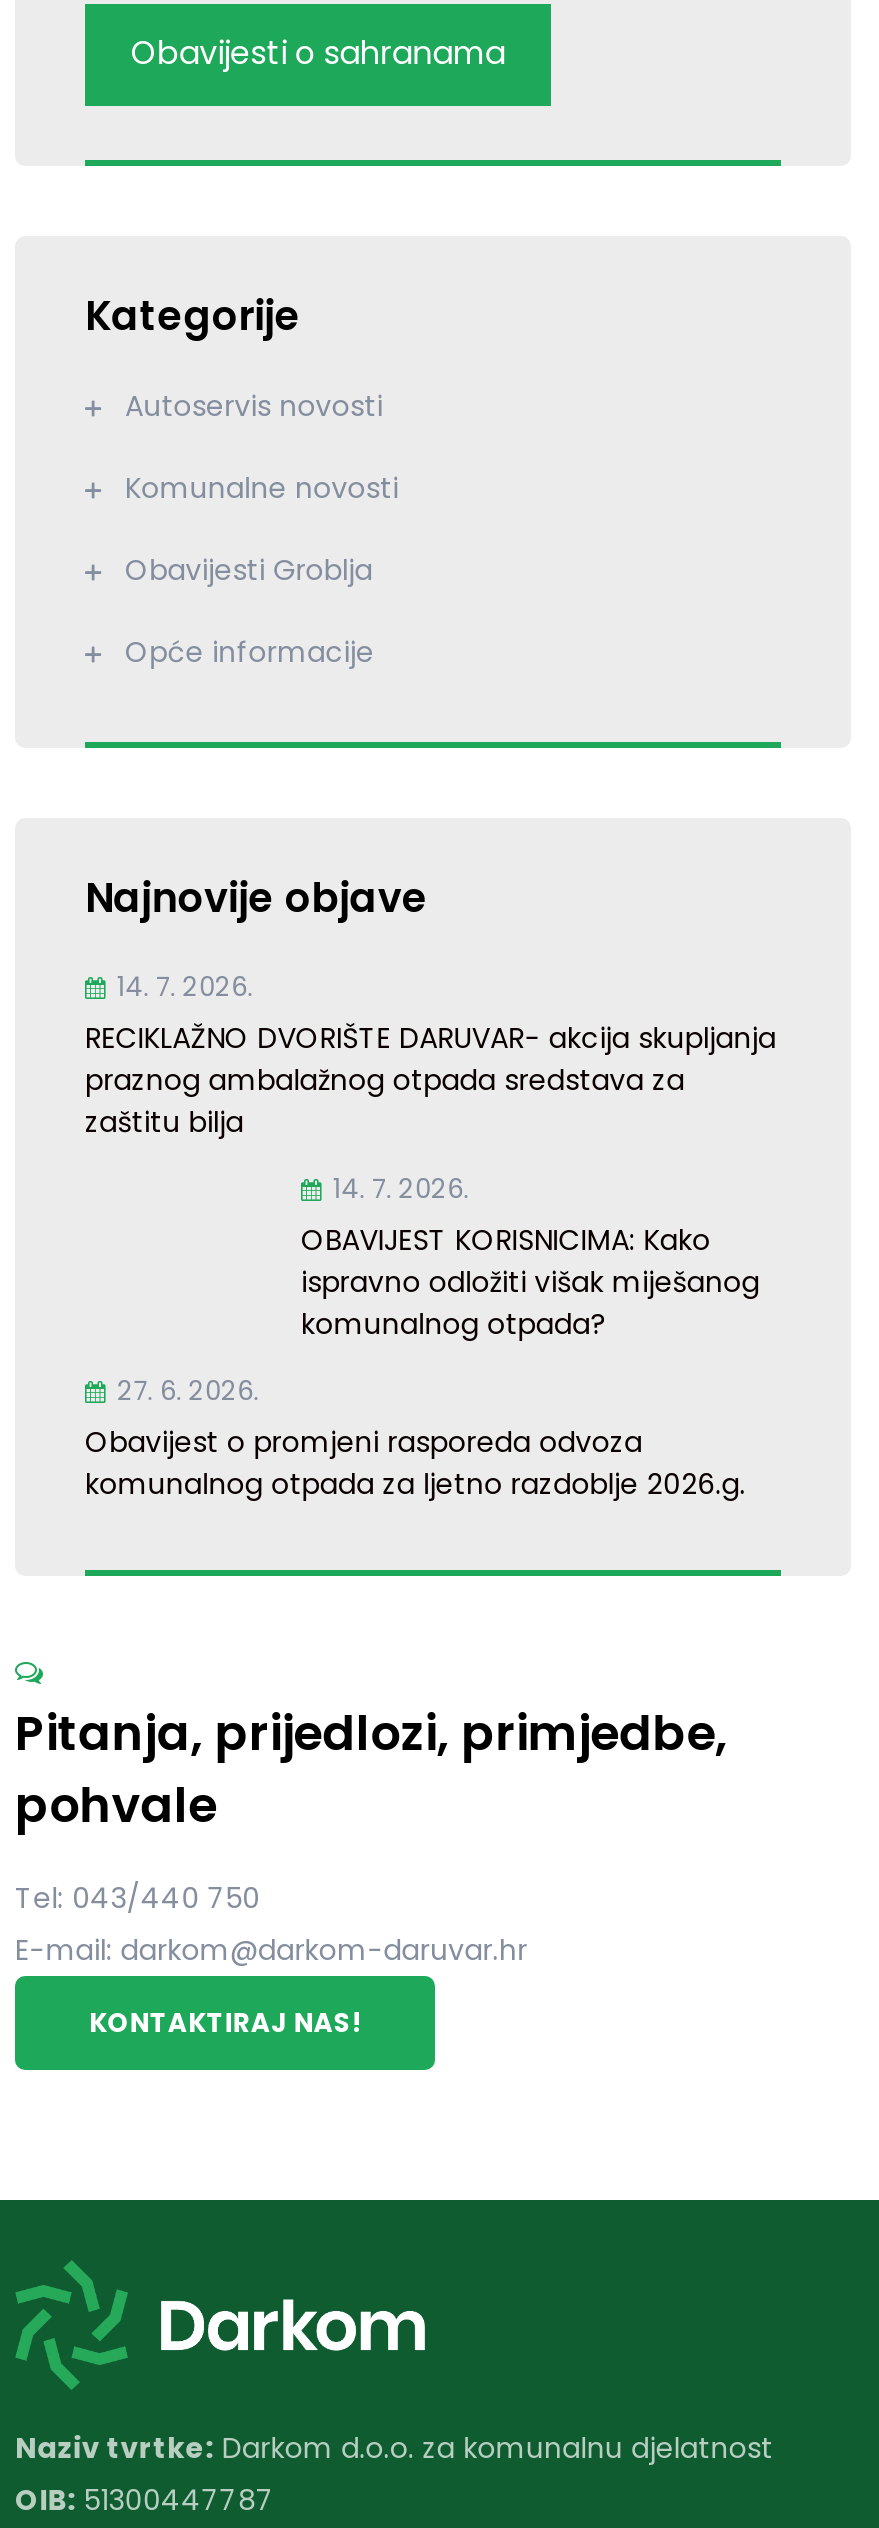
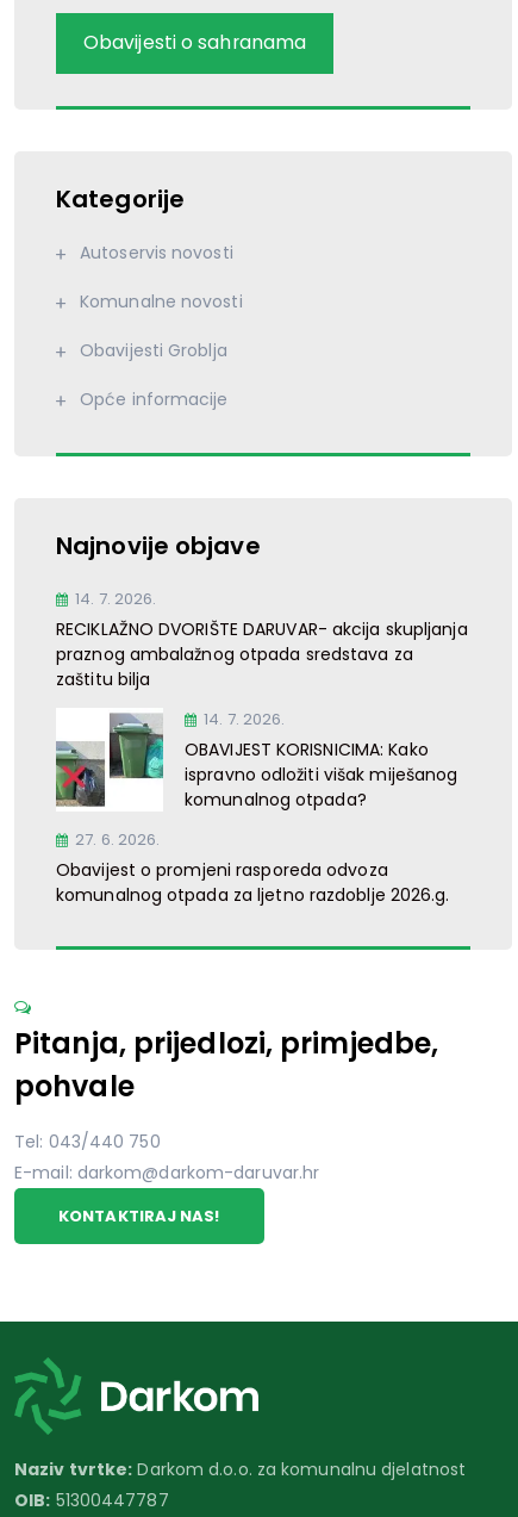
+ [image]
